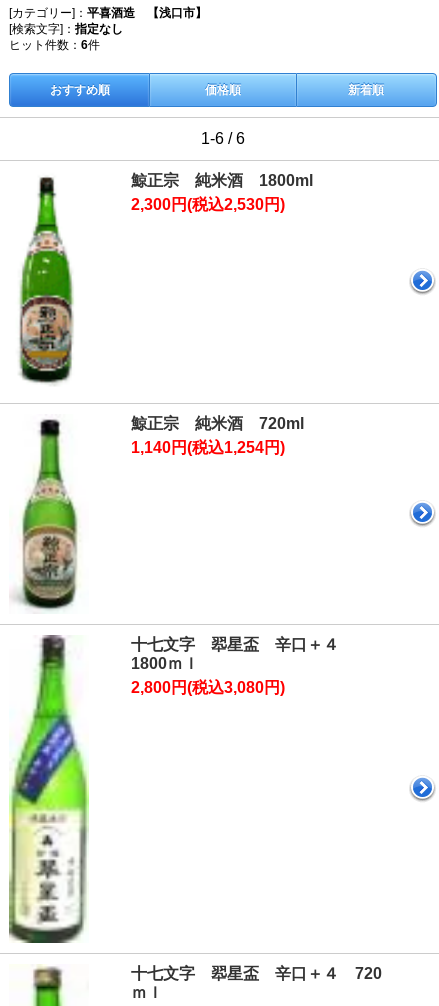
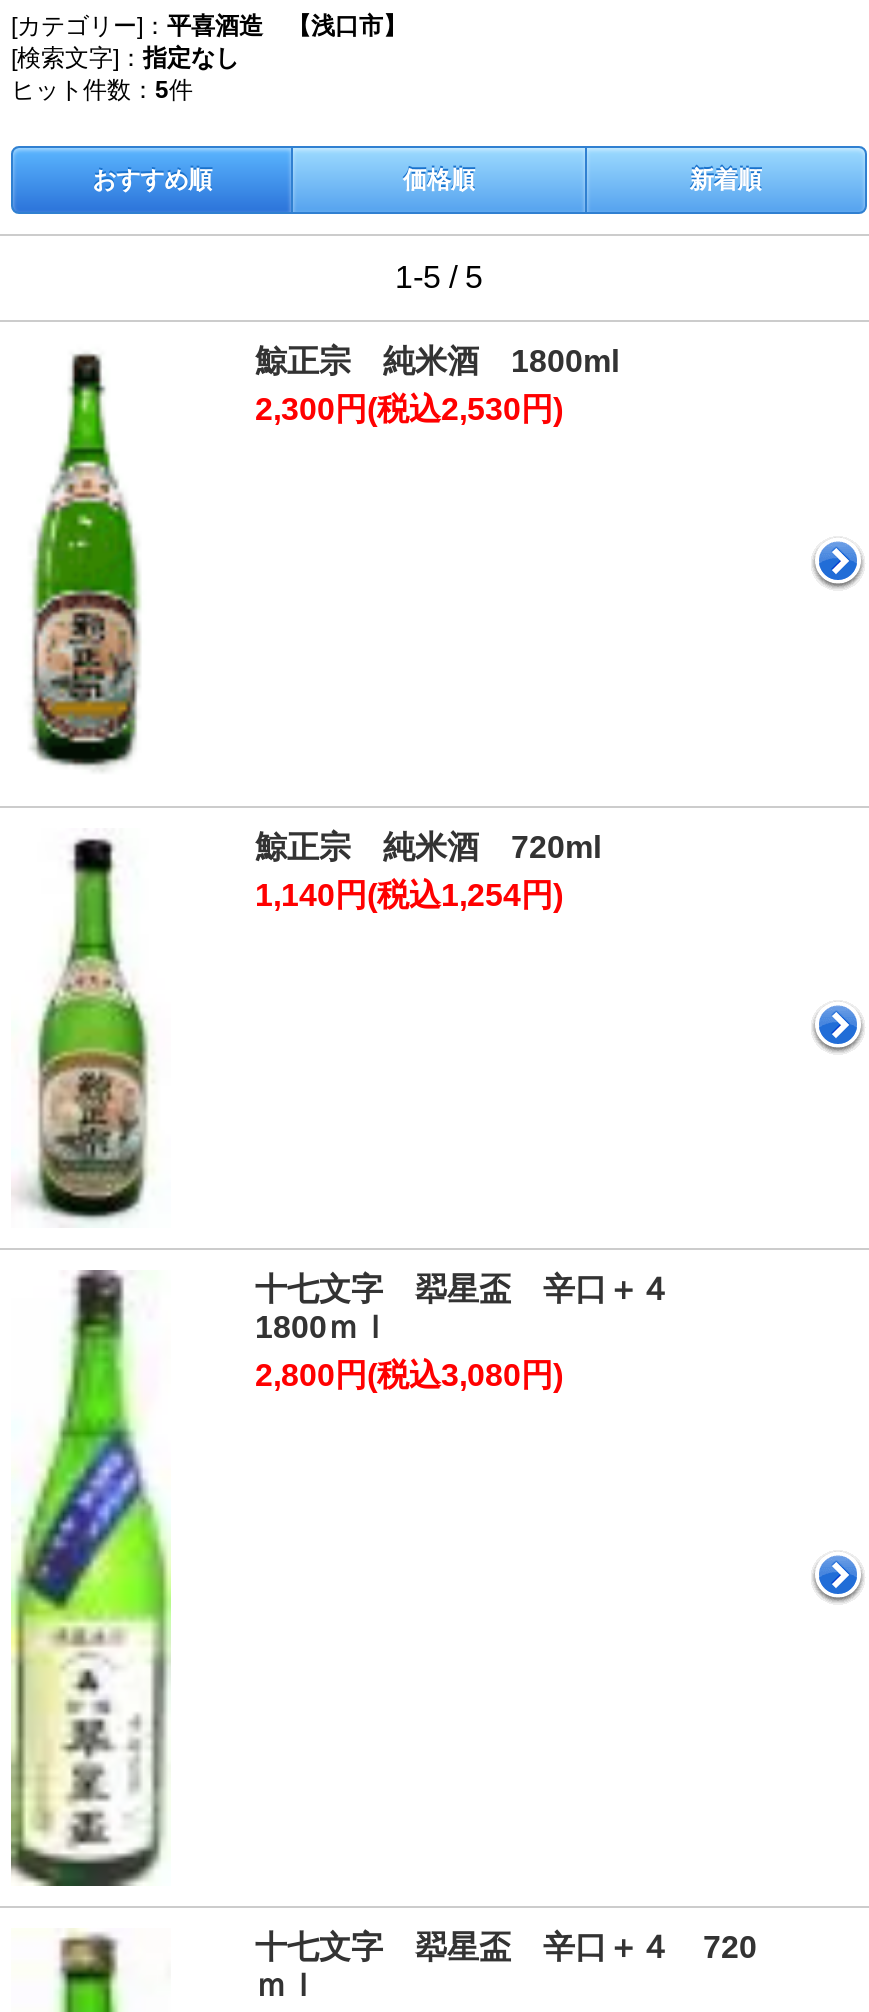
- ヒット件数：6件
+ ヒット件数：5件

- 1-6 / 6
+ 1-5 / 5
